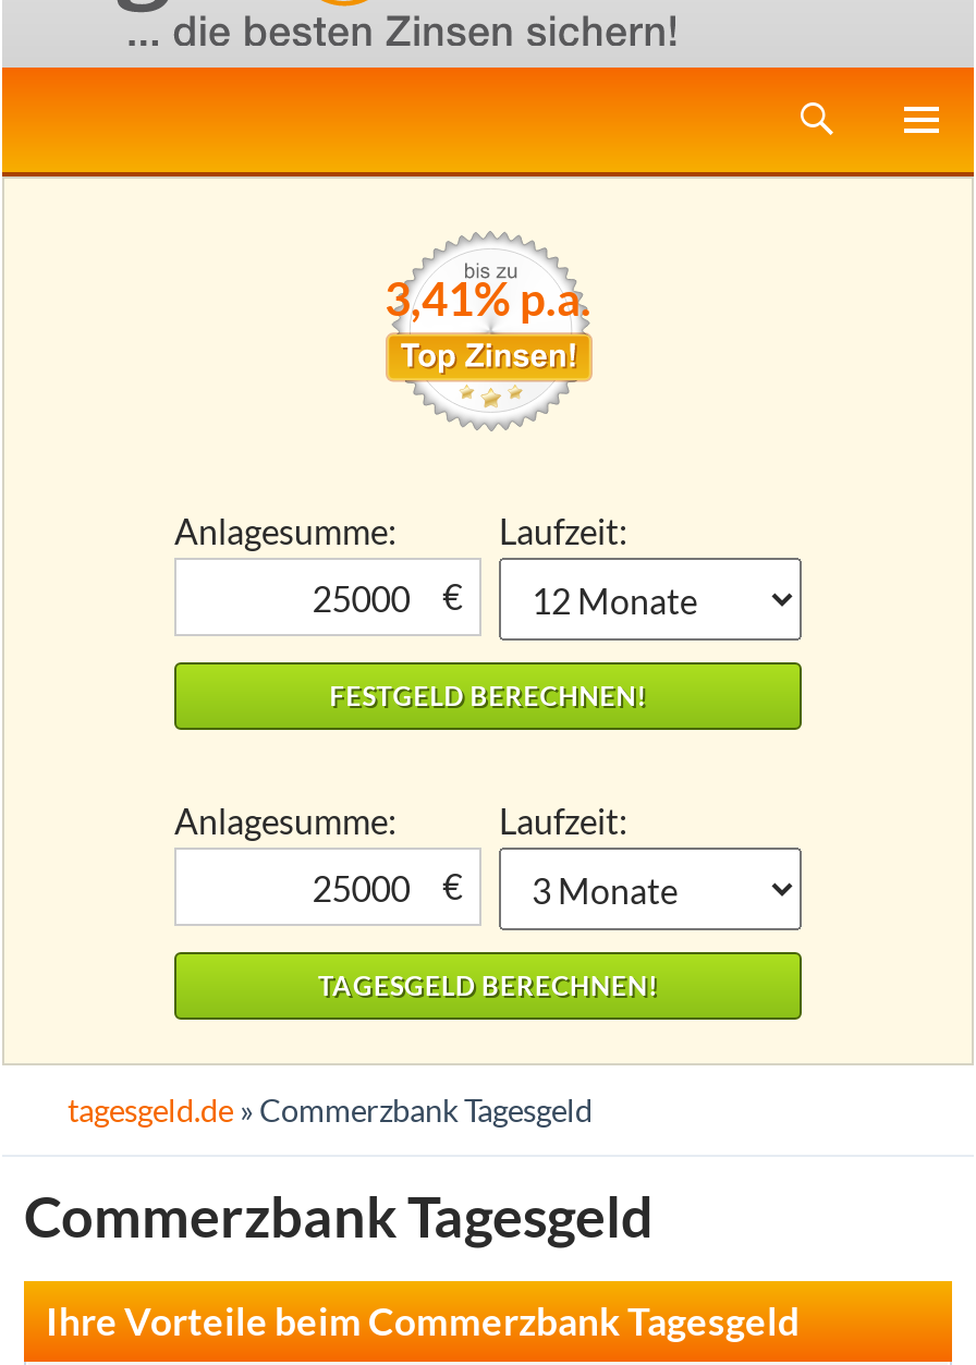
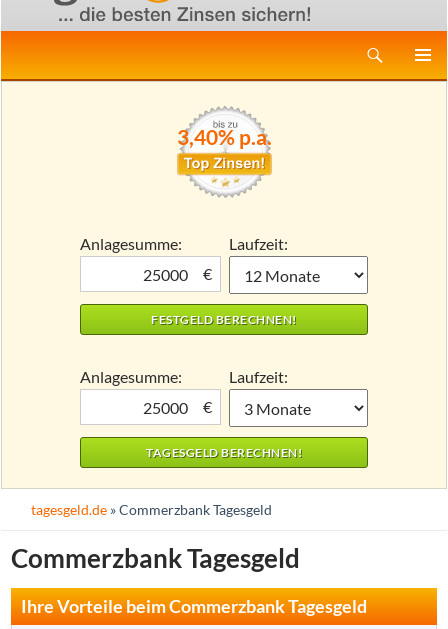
- 3,41% p.a.
+ 3,40% p.a.
